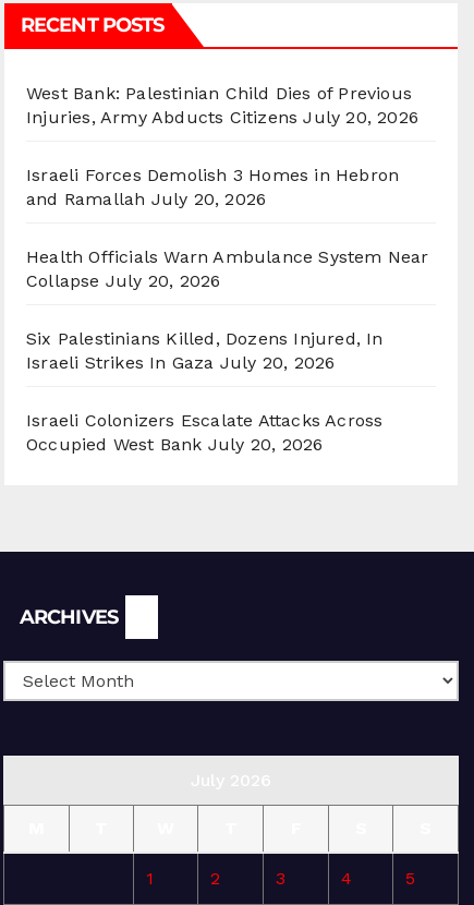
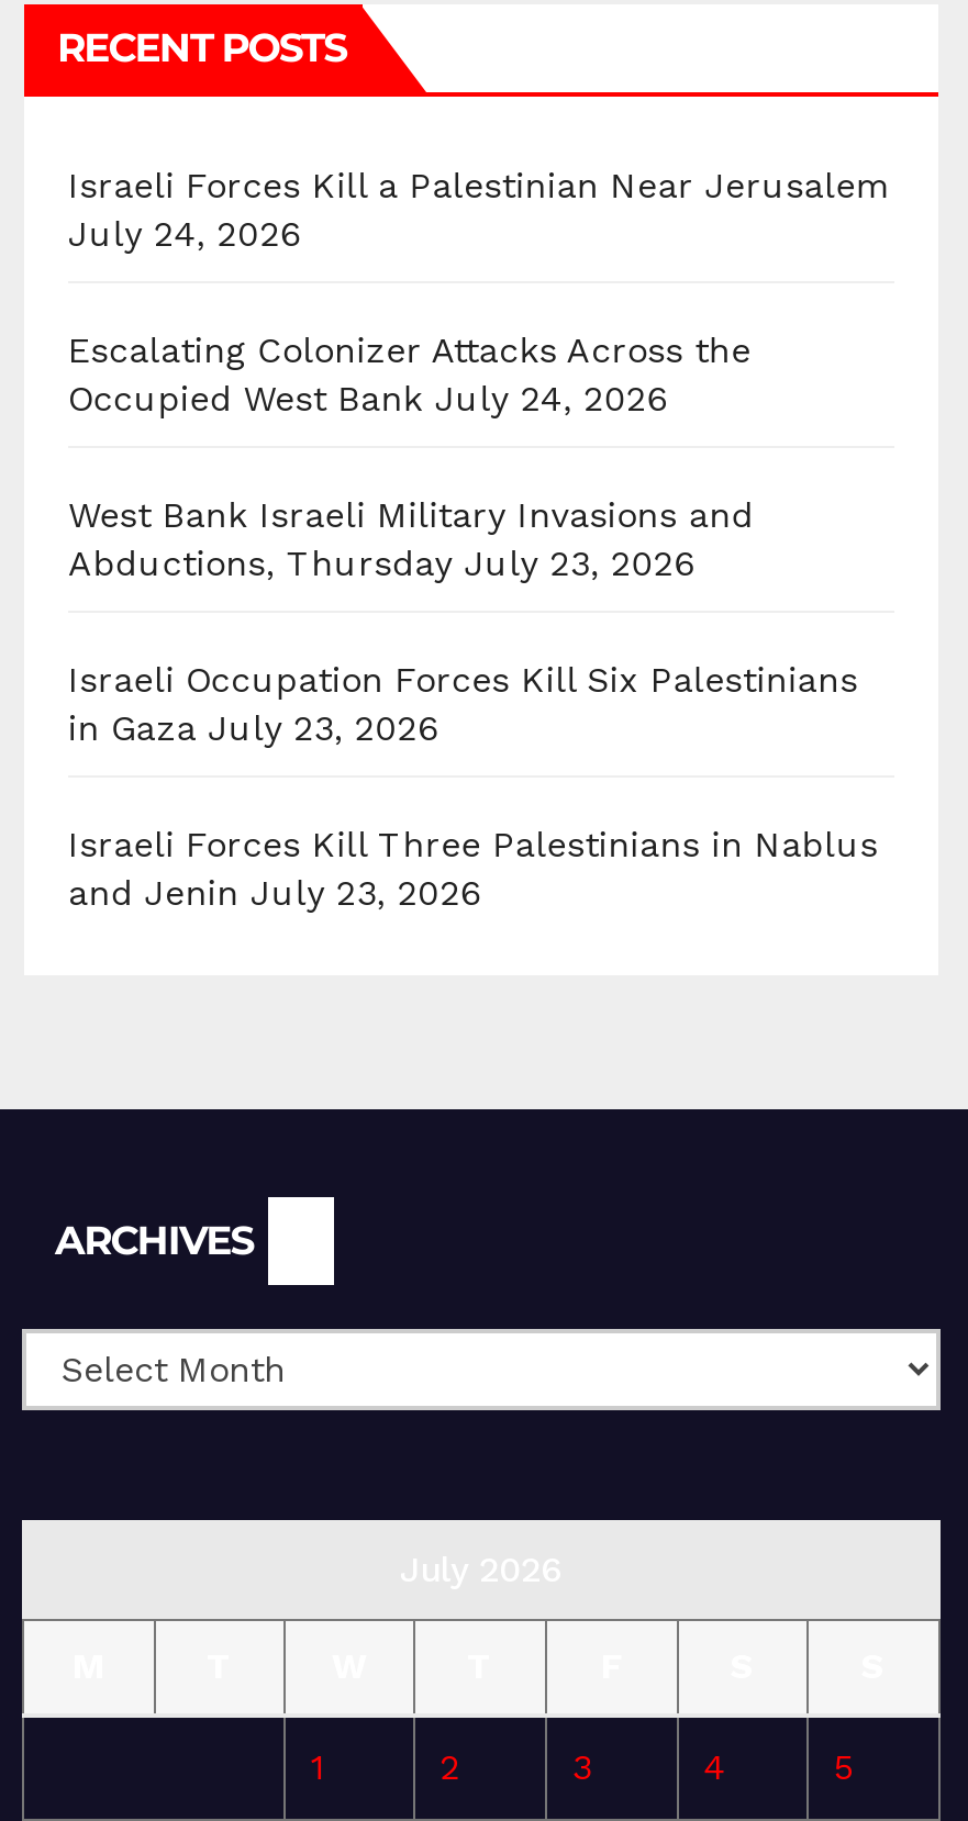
- West Bank: Palestinian Child Dies of Previous
- Injuries, Army Abducts Citizens July 20, 2026
+ Israeli Forces Kill a Palestinian Near Jerusalem
+ July 24, 2026

- Israeli Forces Demolish 3 Homes in Hebron
- and Ramallah July 20, 2026
+ Escalating Colonizer Attacks Across the
+ Occupied West Bank July 24, 2026

- Health Officials Warn Ambulance System Near
- Collapse July 20, 2026
+ West Bank Israeli Military Invasions and
+ Abductions, Thursday July 23, 2026

- Six Palestinians Killed, Dozens Injured, In
- Israeli Strikes In Gaza July 20, 2026
+ Israeli Occupation Forces Kill Six Palestinians
+ in Gaza July 23, 2026

- Israeli Colonizers Escalate Attacks Across
- Occupied West Bank July 20, 2026
+ Israeli Forces Kill Three Palestinians in Nablus
+ and Jenin July 23, 2026
